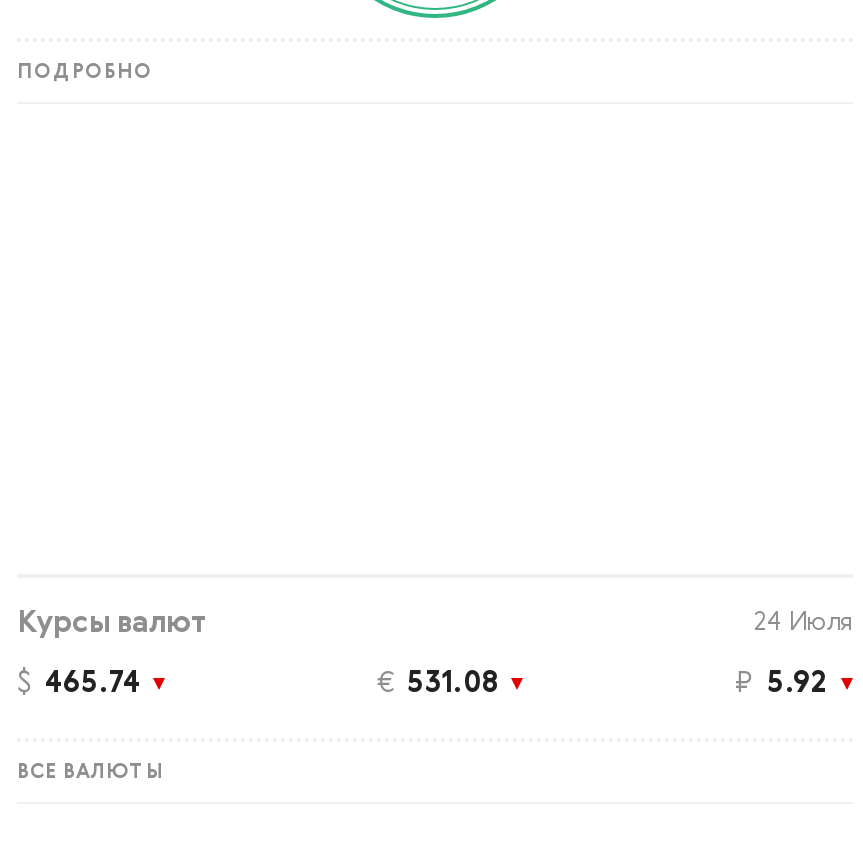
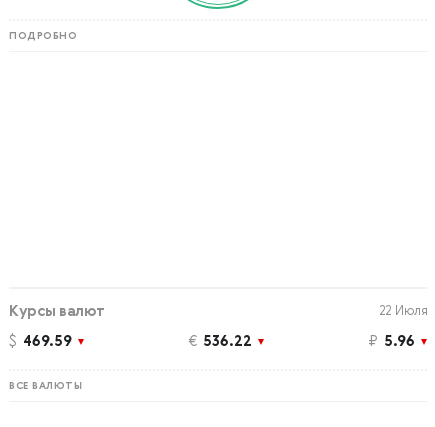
- 24 Июля
+ 22 Июля

- $ 465.74
+ $ 469.59

- € 531.08
+ € 536.22

- ₽ 5.92
+ ₽ 5.96
